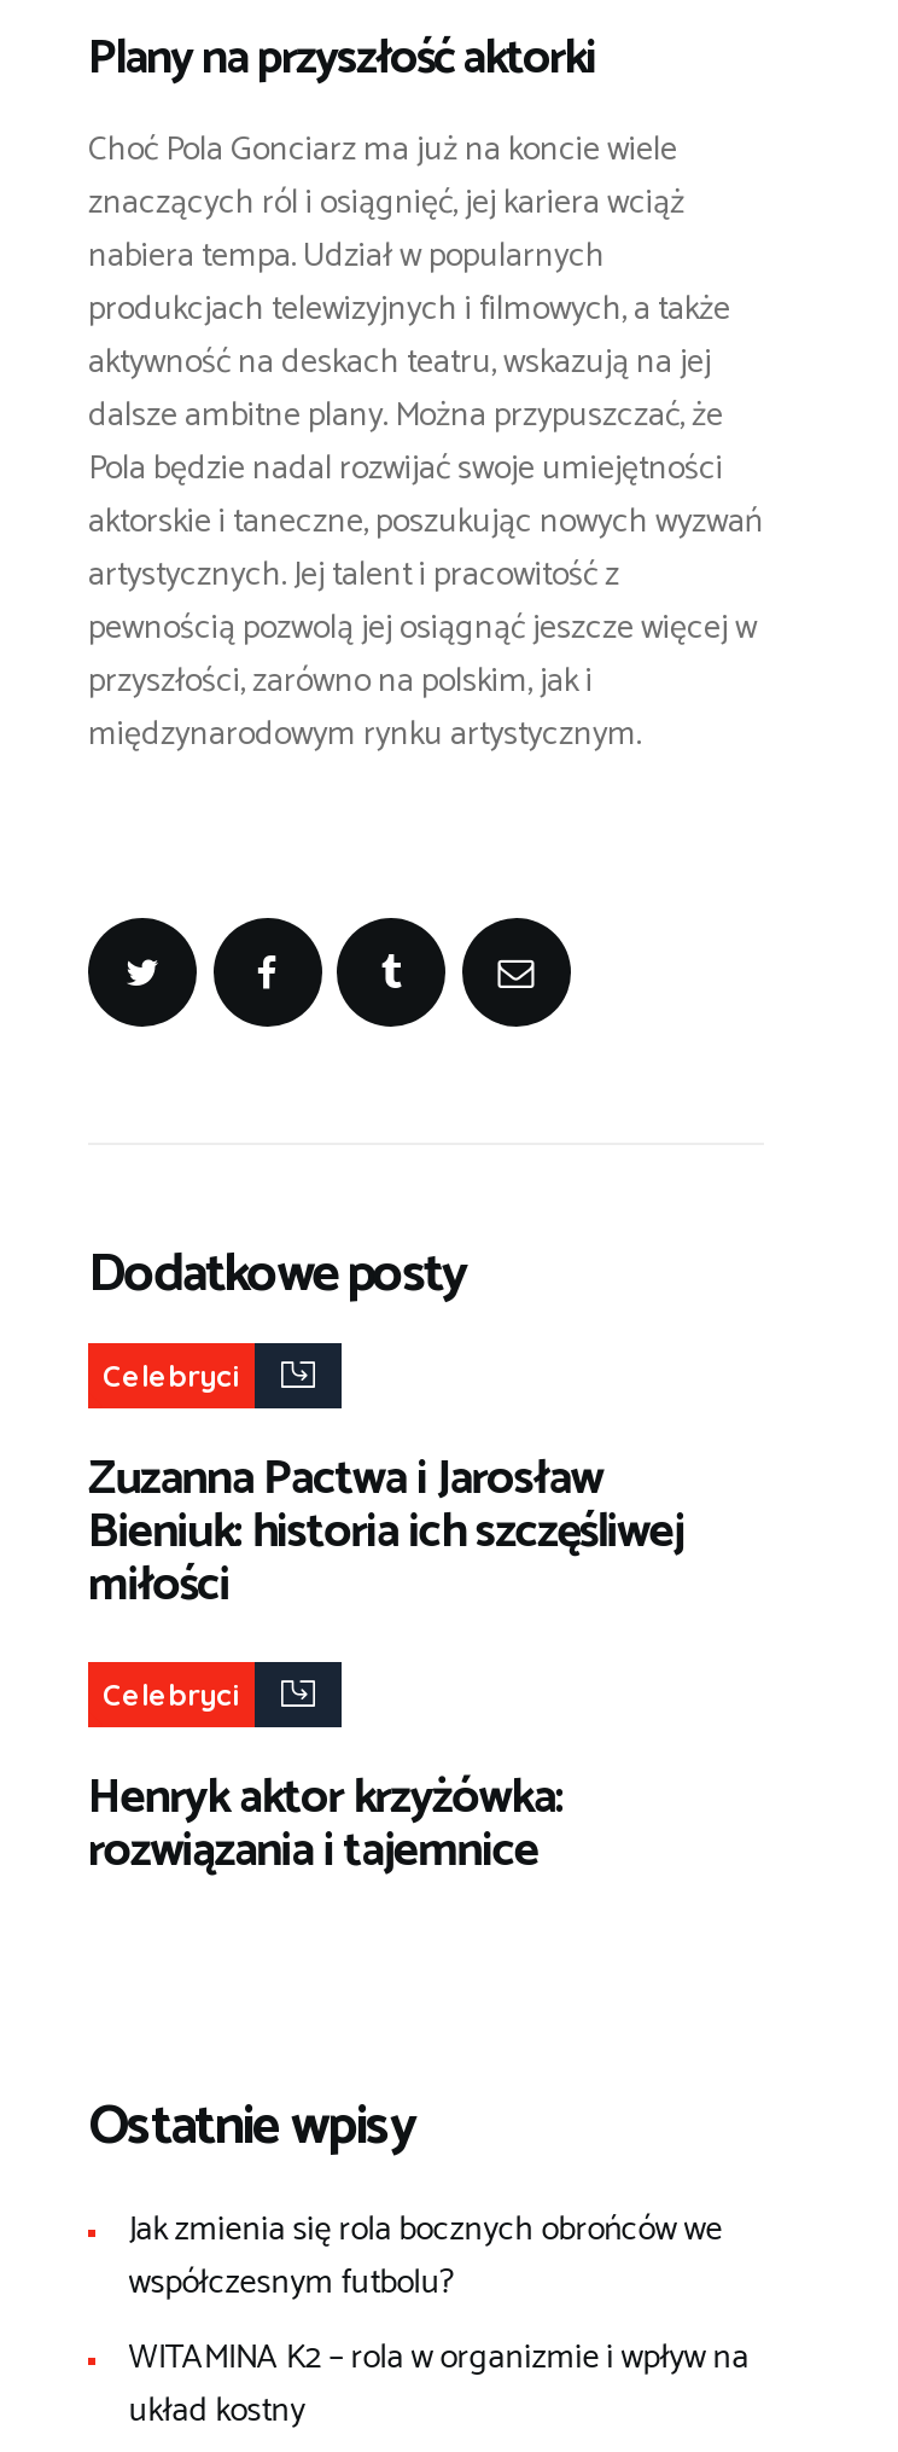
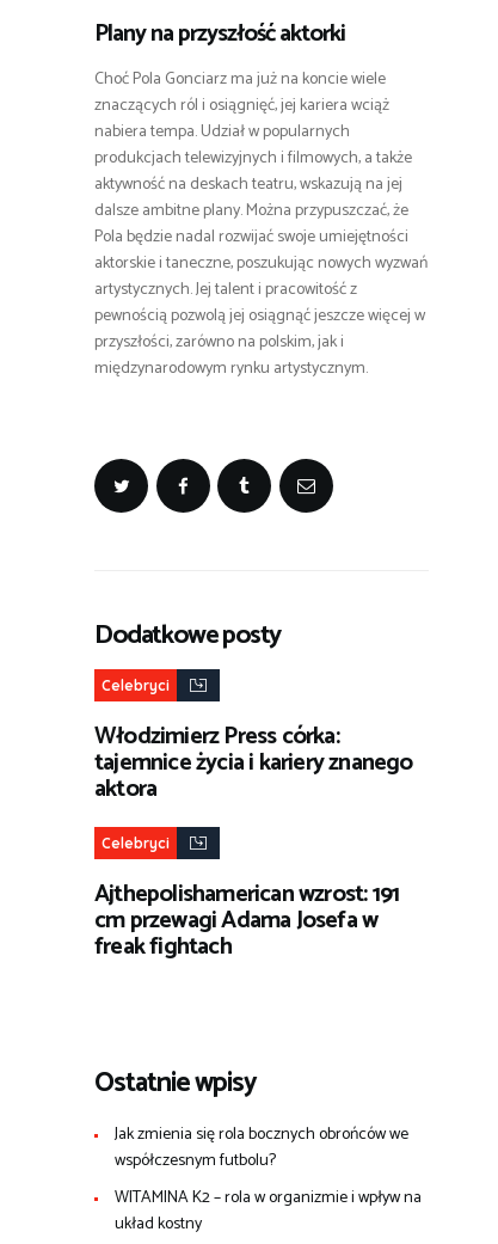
- Zuzanna Pactwa i Jarosław
- Bieniuk: historia ich szczęśliwej
- miłości
+ Włodzimierz Press córka:
+ tajemnice życia i kariery znanego
+ aktora

- Henryk aktor krzyżówka:
- rozwiązania i tajemnice
+ Ajthepolishamerican wzrost: 191
+ cm przewagi Adama Josefa w
+ freak fightach
